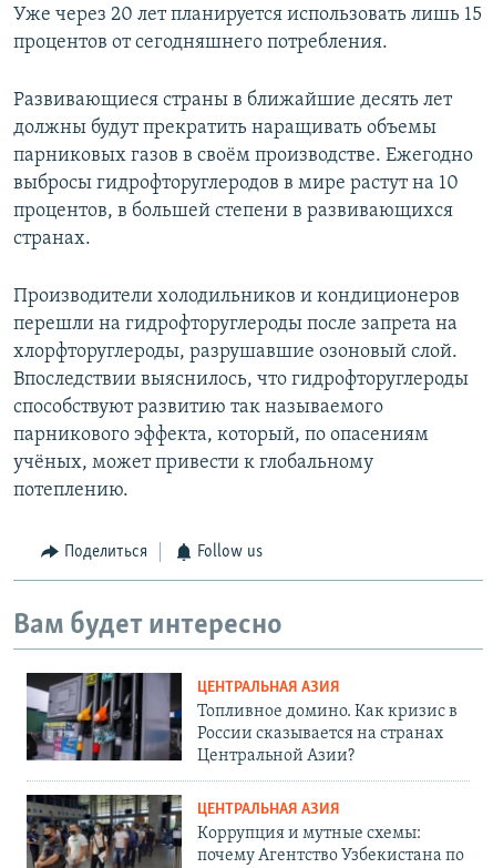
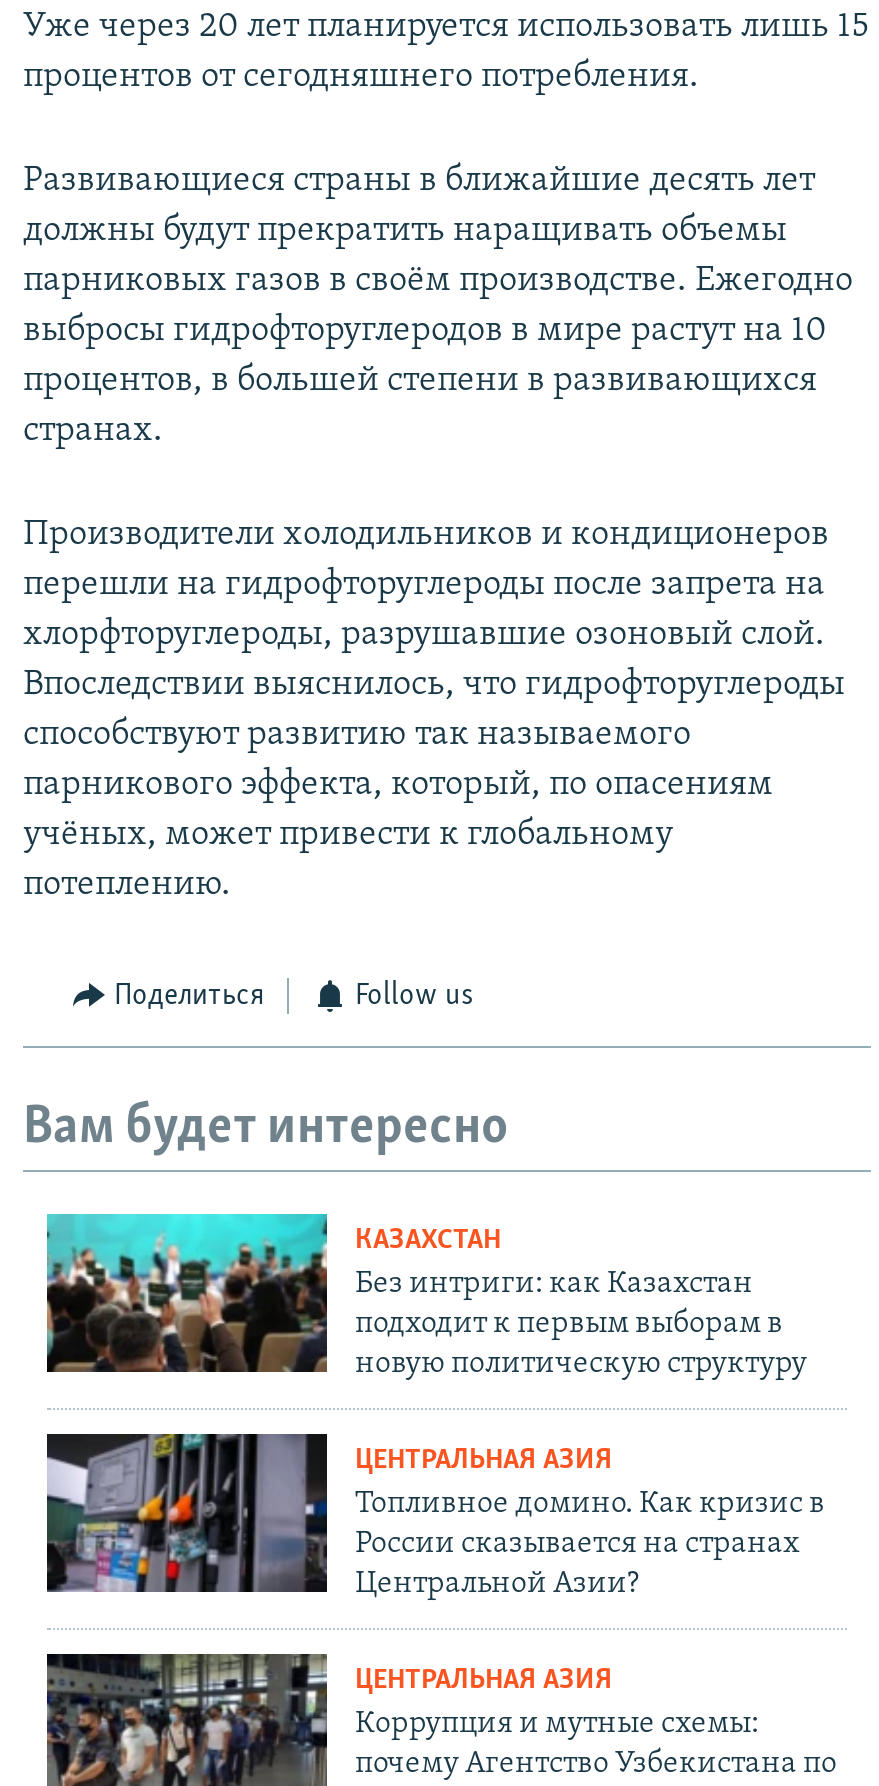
+ [image]
+ КАЗАХСТАН
+ Без интриги: как Казахстан
+ подходит к первым выборам в
+ новую политическую структуру
